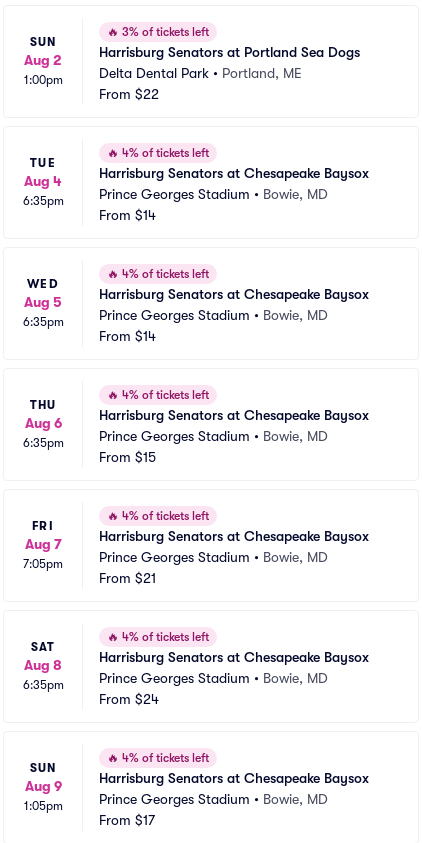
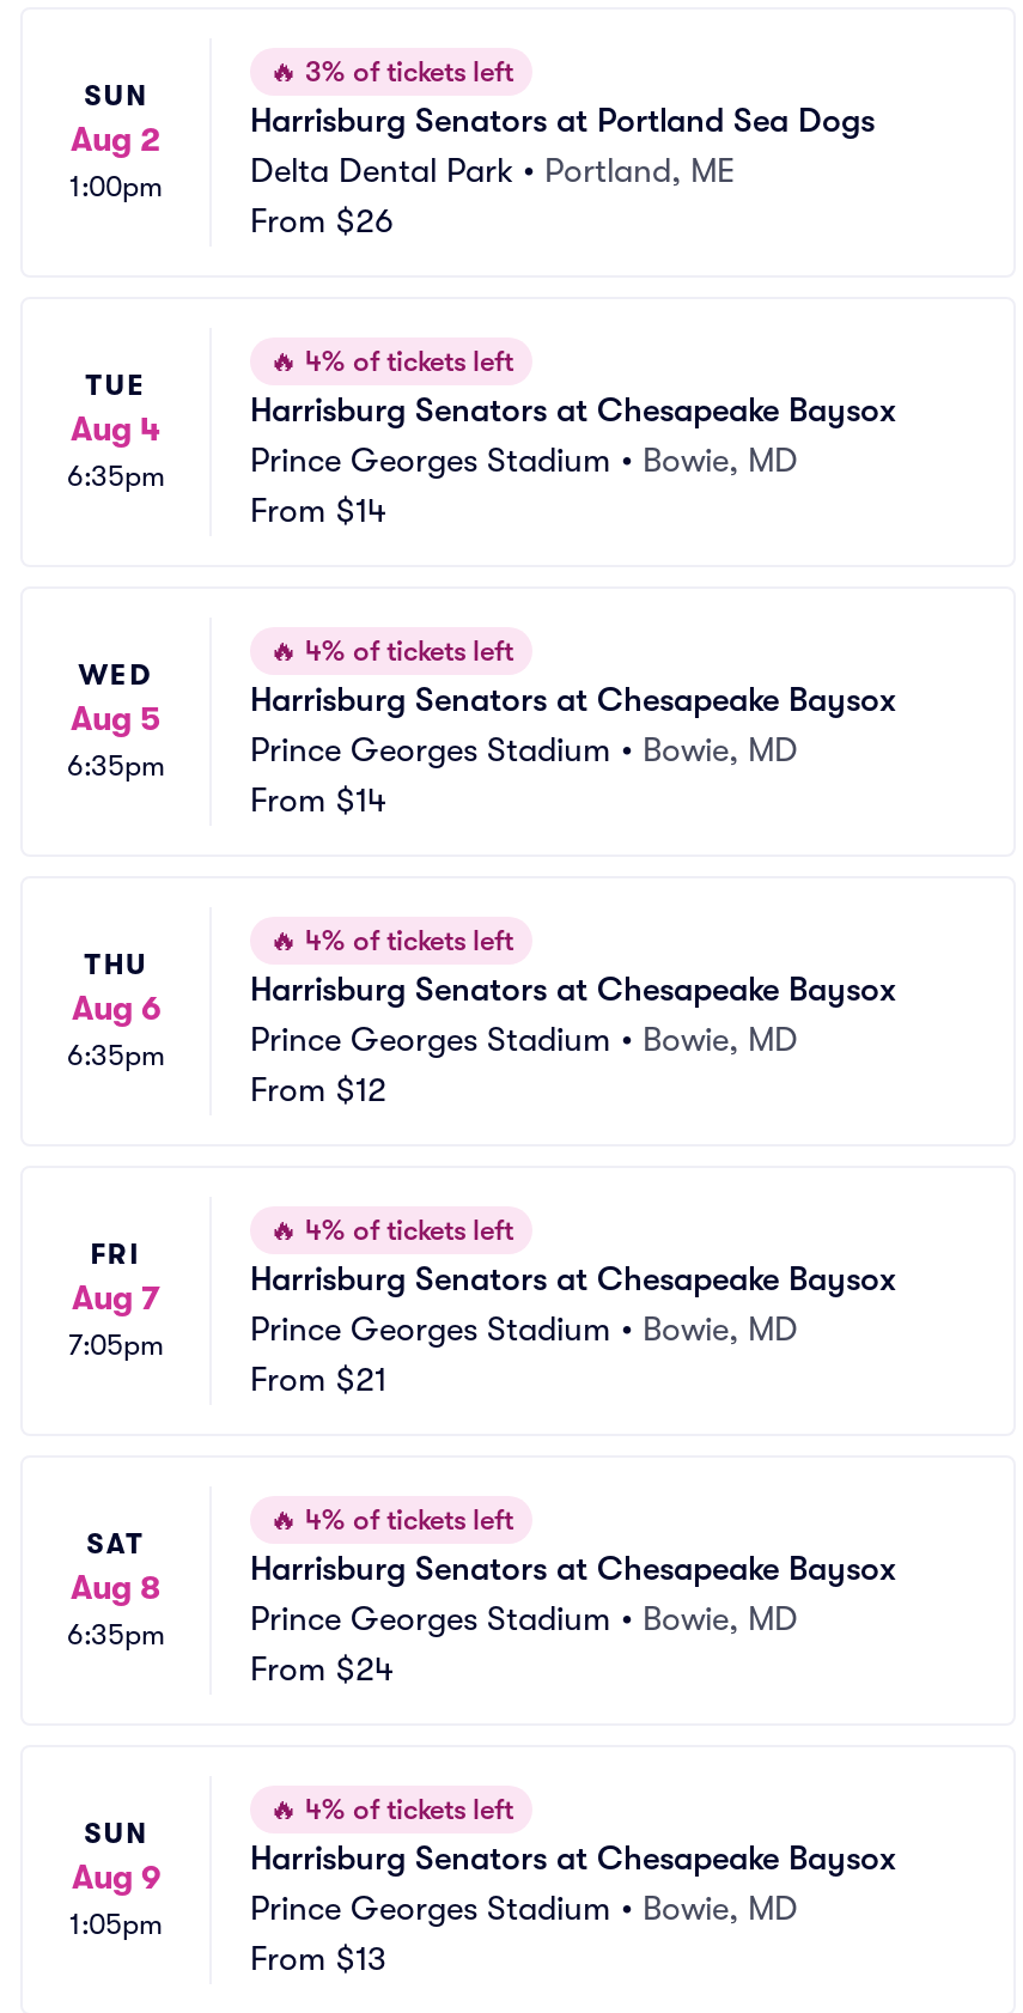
- From $22
+ From $26

- From $15
+ From $12

- From $17
+ From $13
